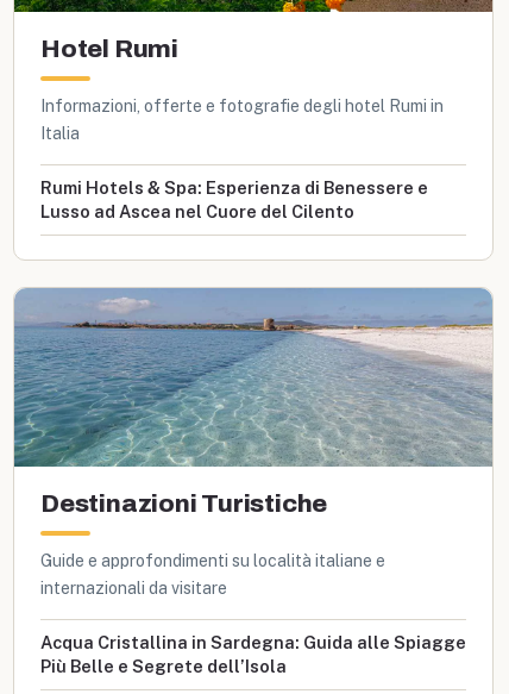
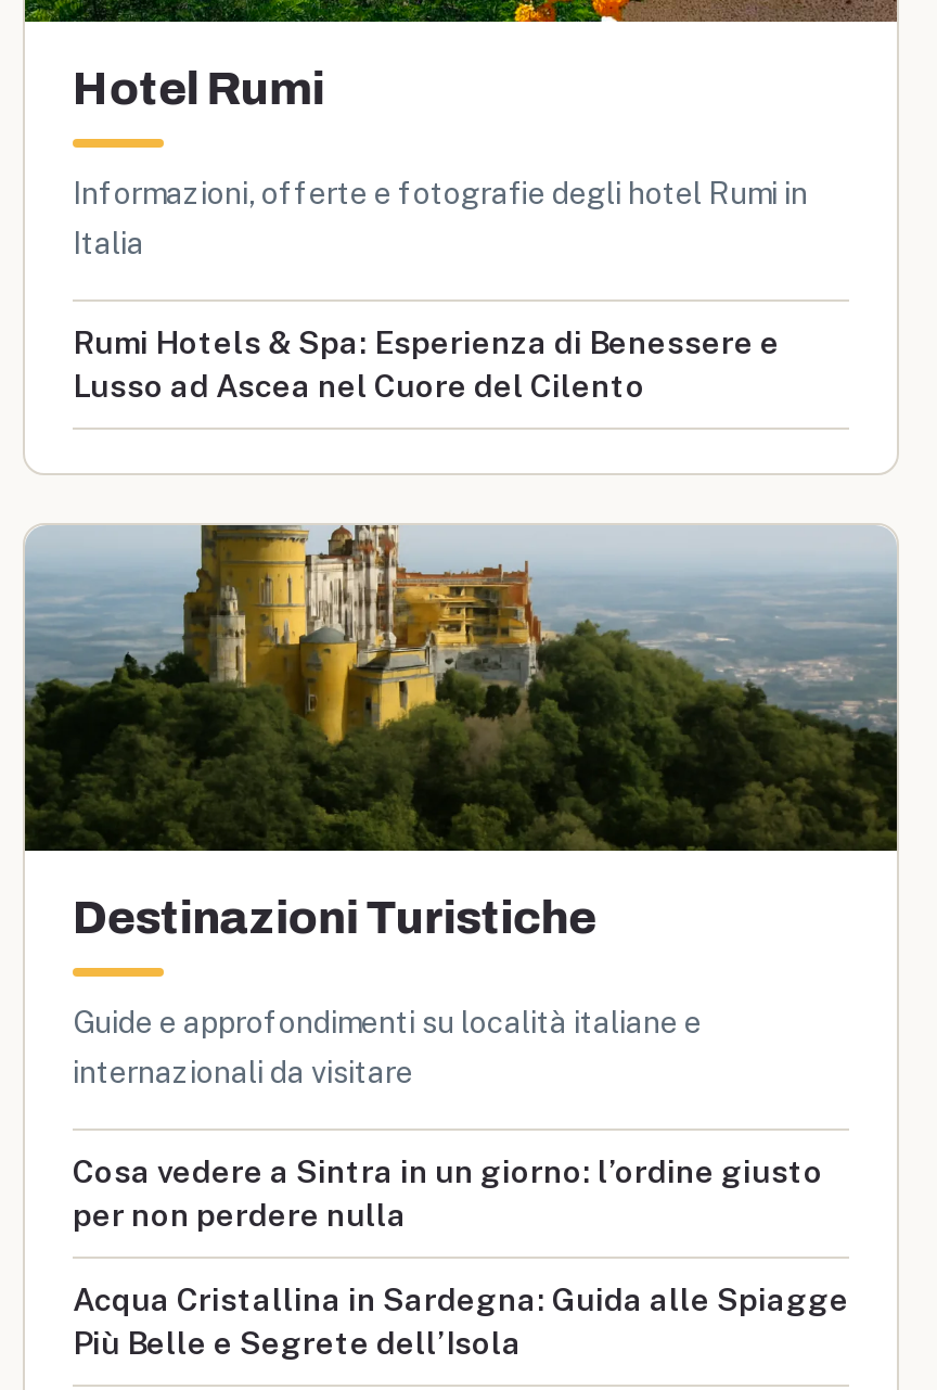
- [image]
+ [image]

+ Cosa vedere a Sintra in un giorno: l’ordine giusto
+ per non perdere nulla
